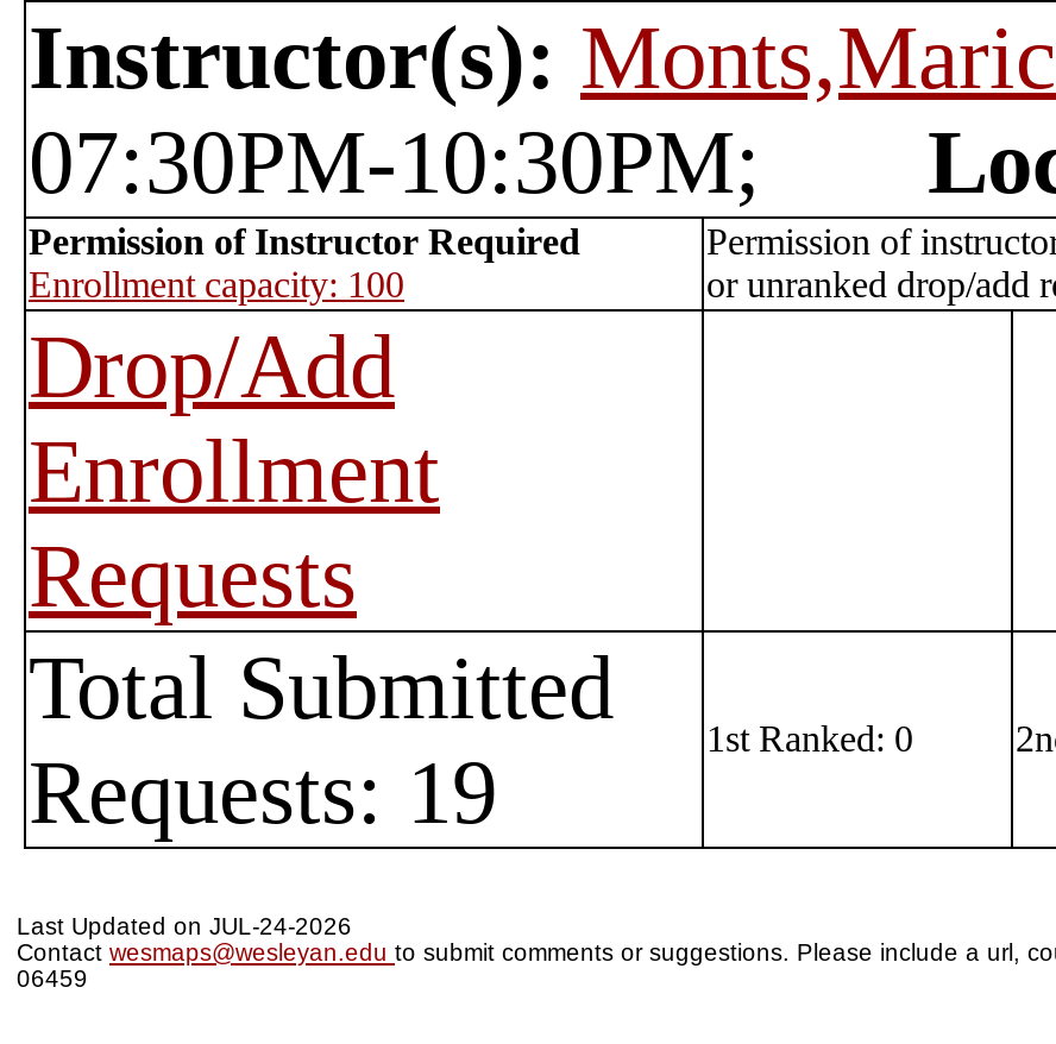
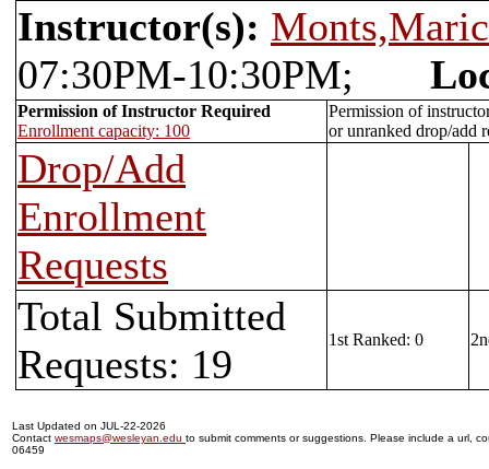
- Last Updated on JUL-24-2026
+ Last Updated on JUL-22-2026
